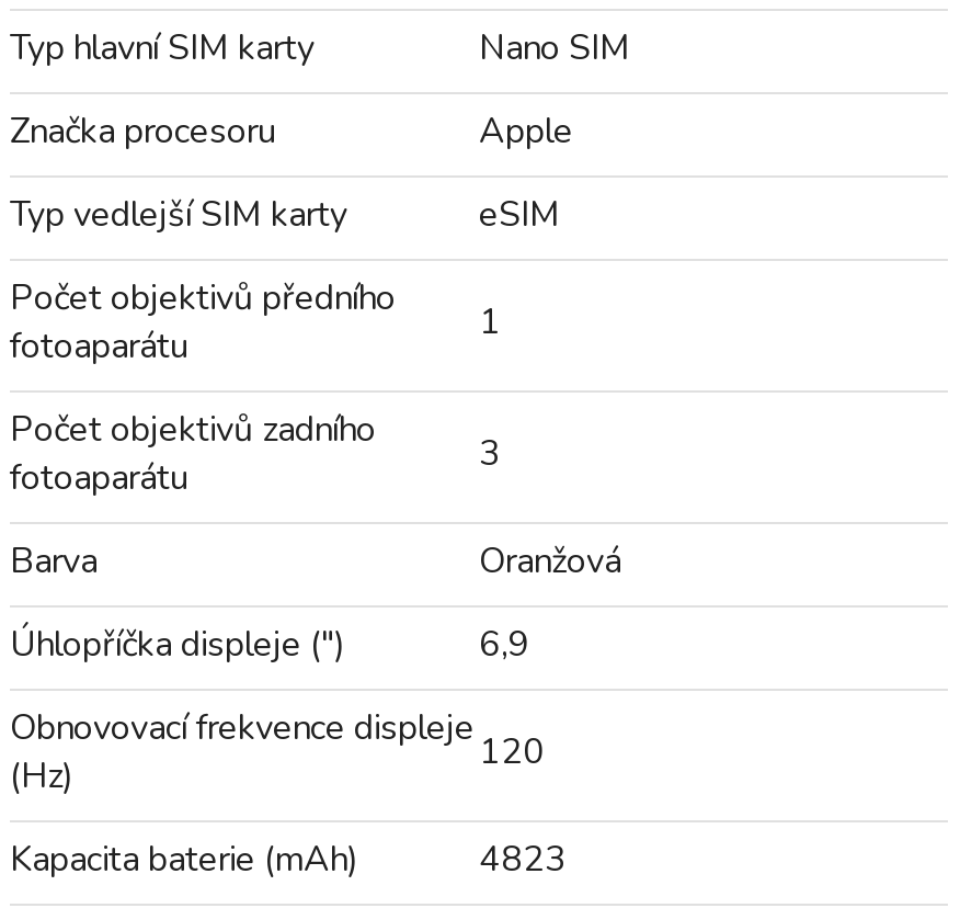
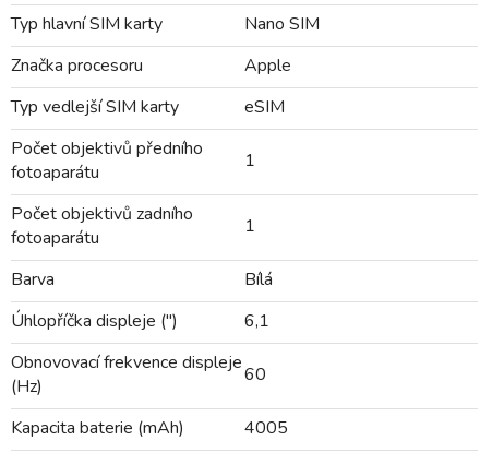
- 3
+ 1

- Oranžová
+ Bílá

- 6,9
+ 6,1

- Obnovovací frekvence displeje 120
+ Obnovovací frekvence displeje 60

- 4823
+ 4005
